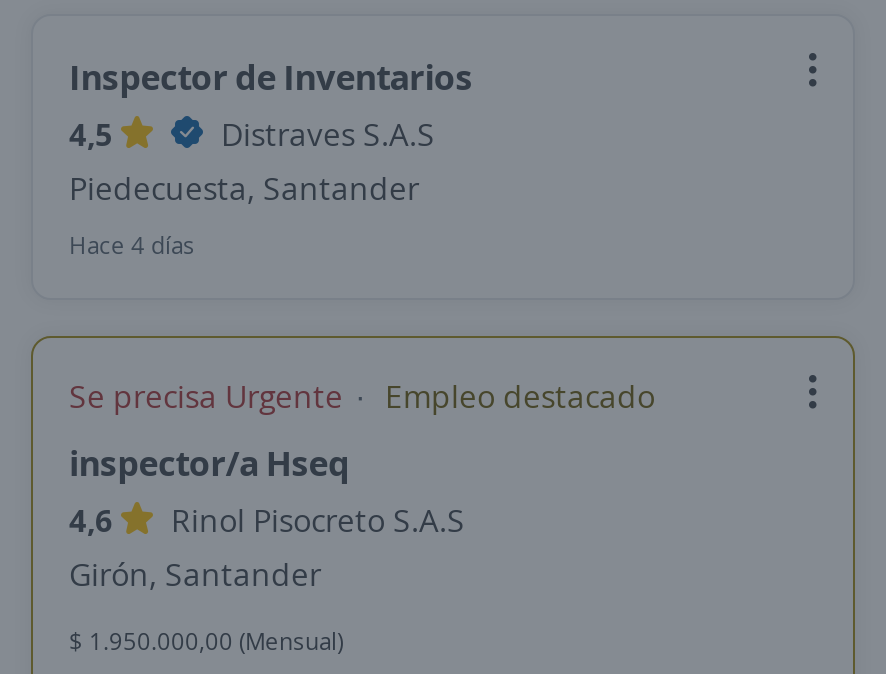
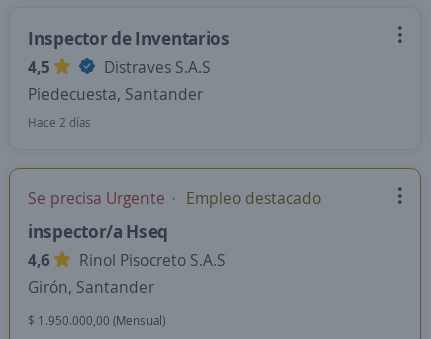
- Hace 4 días
+ Hace 2 días
